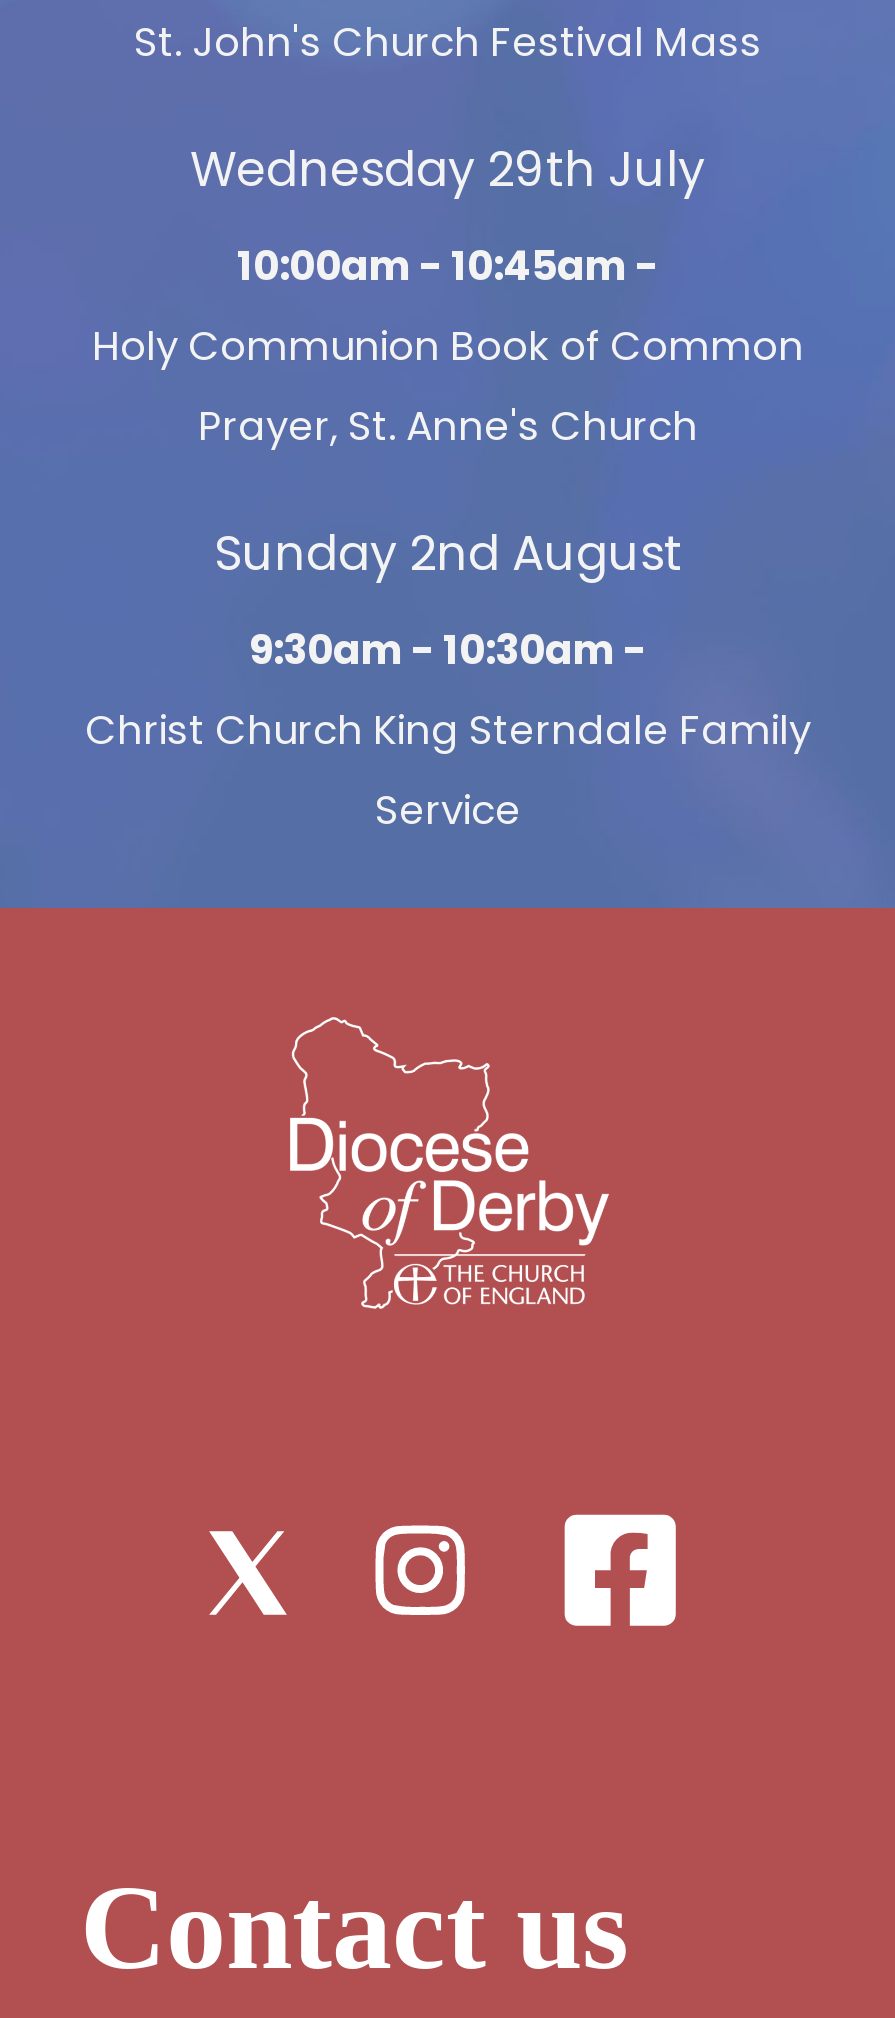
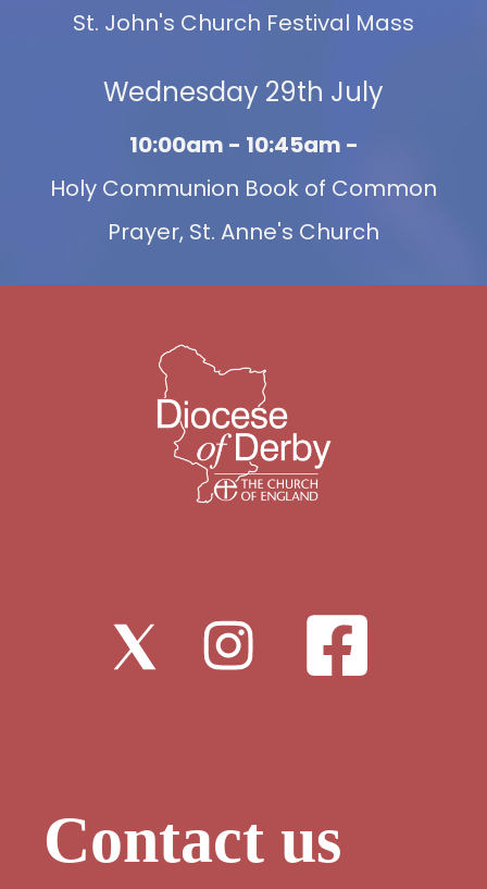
- Sunday 2nd August
- 9:30am - 10:30am -
- Christ Church King Sterndale Family
- Service
